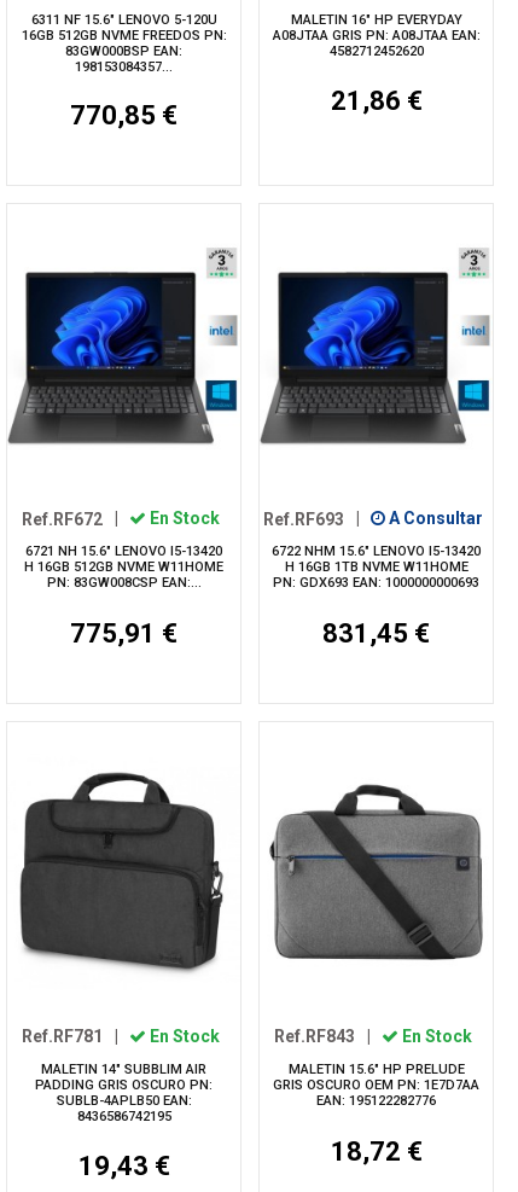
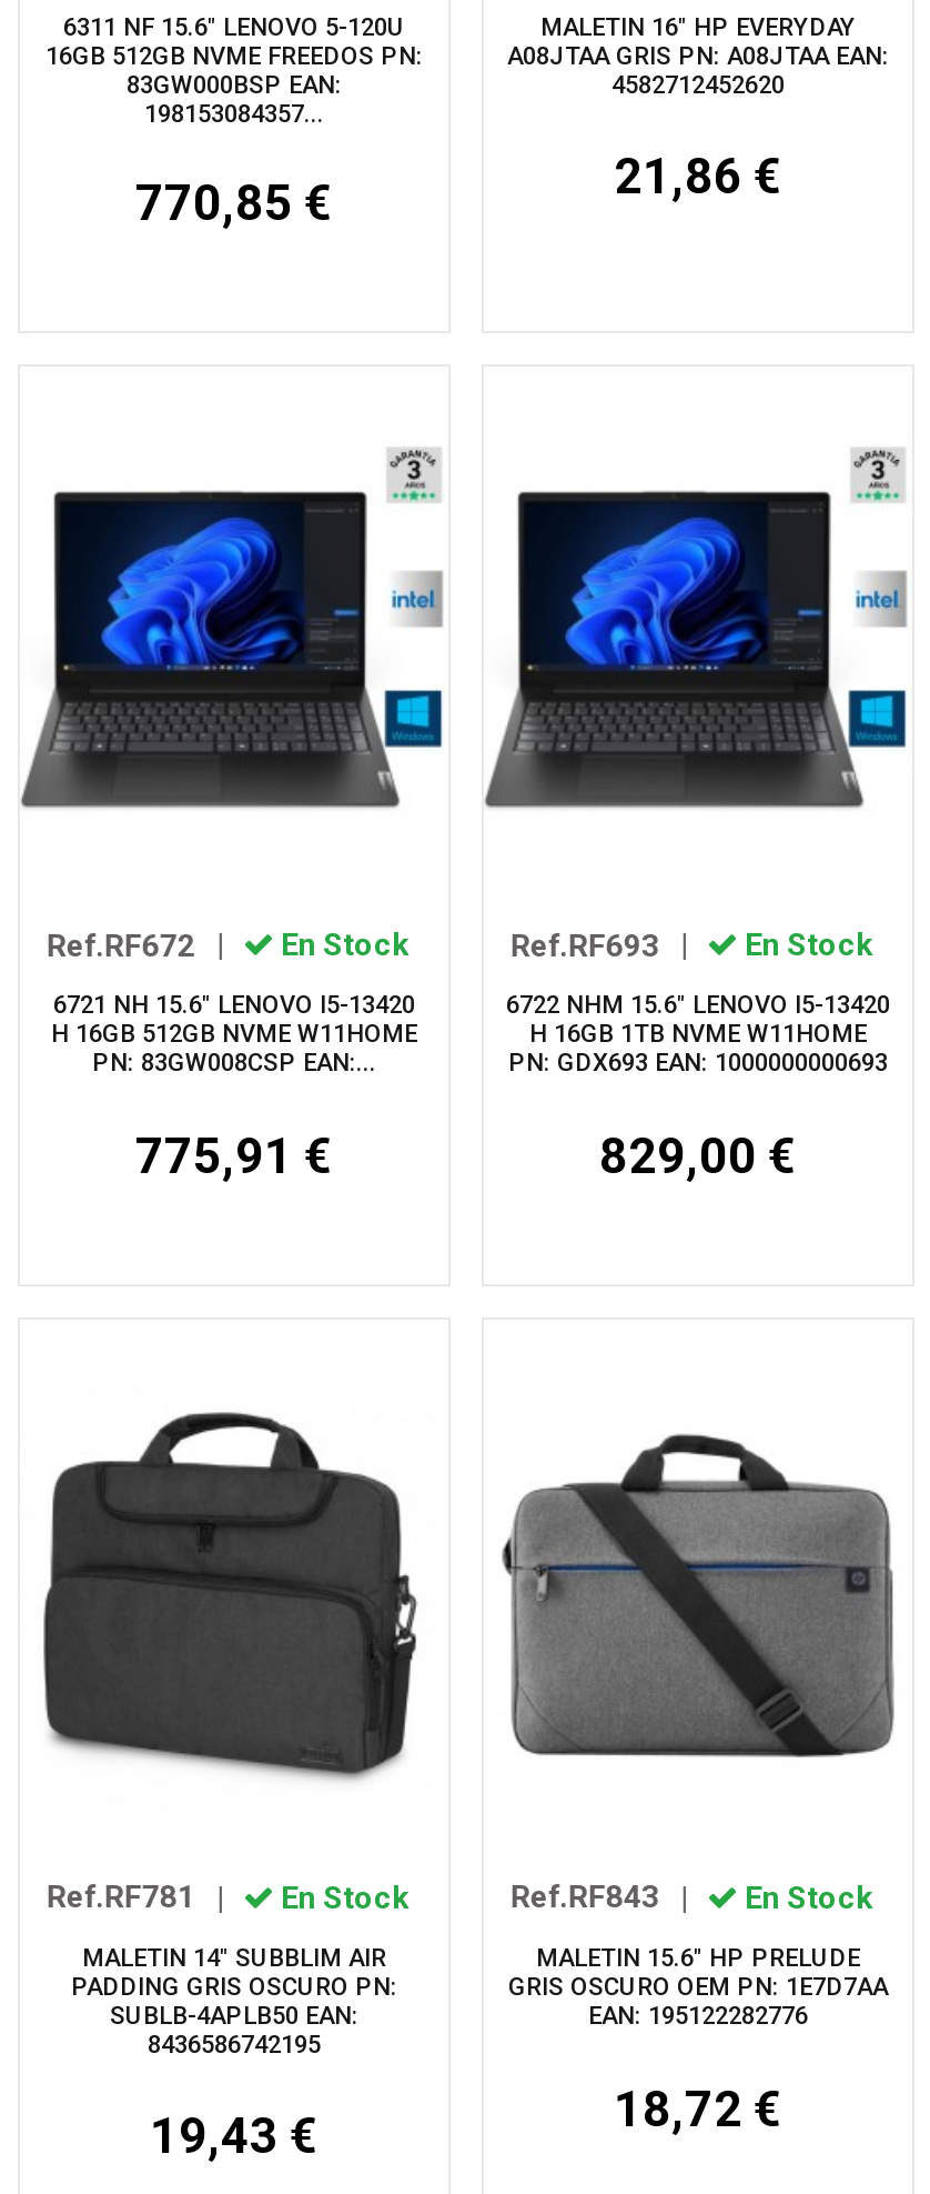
- A Consultar
+ En Stock

- 831,45 €
+ 829,00 €
